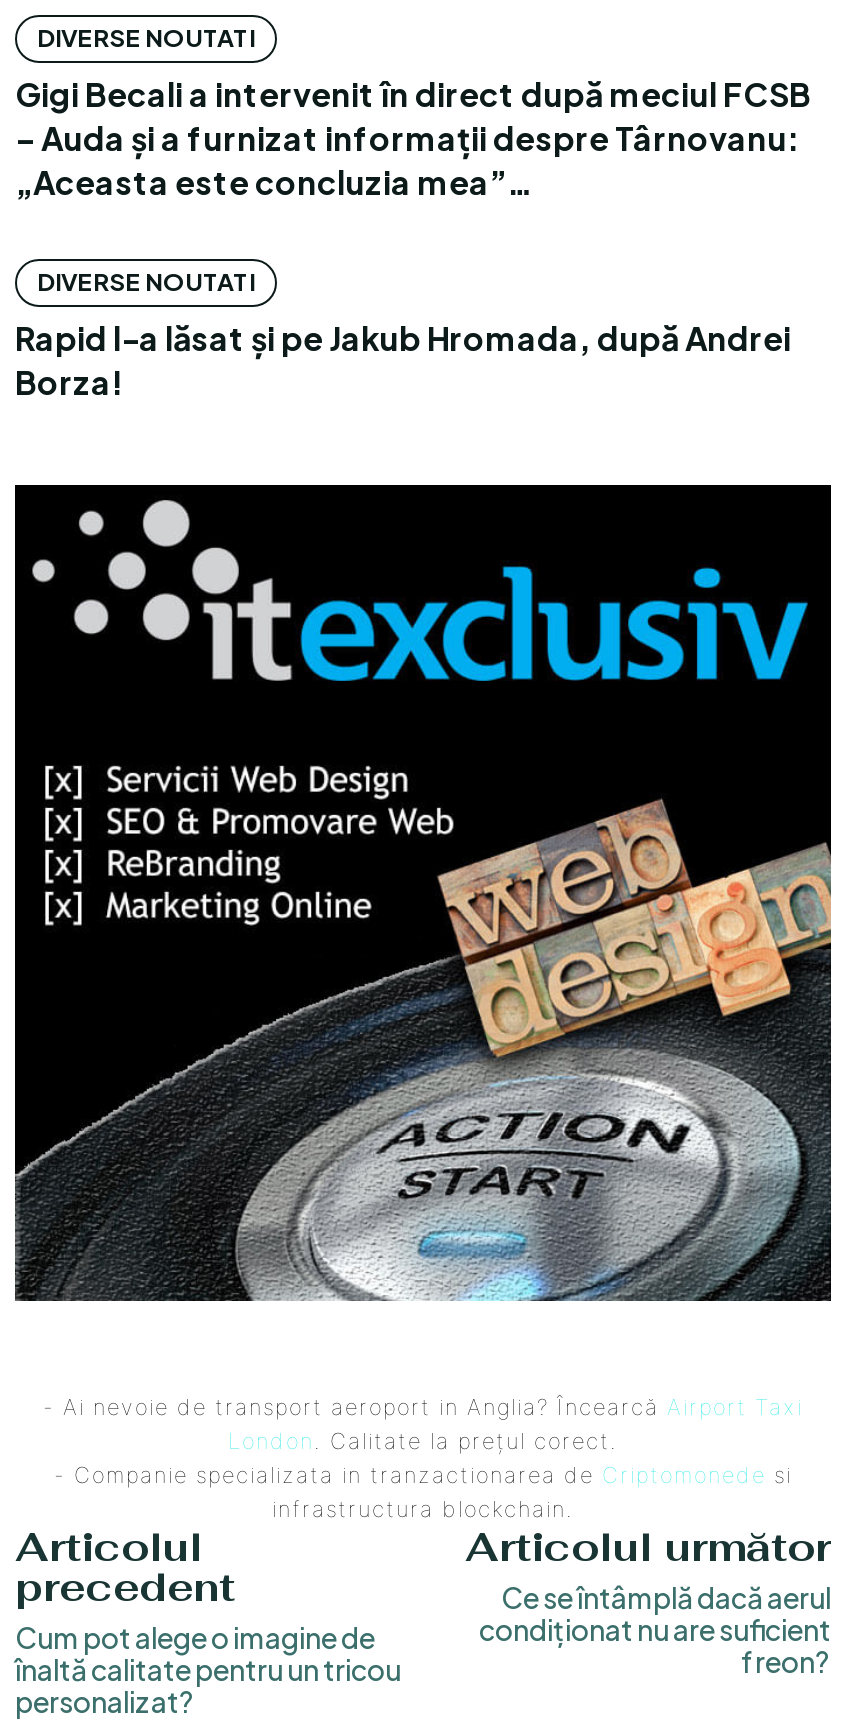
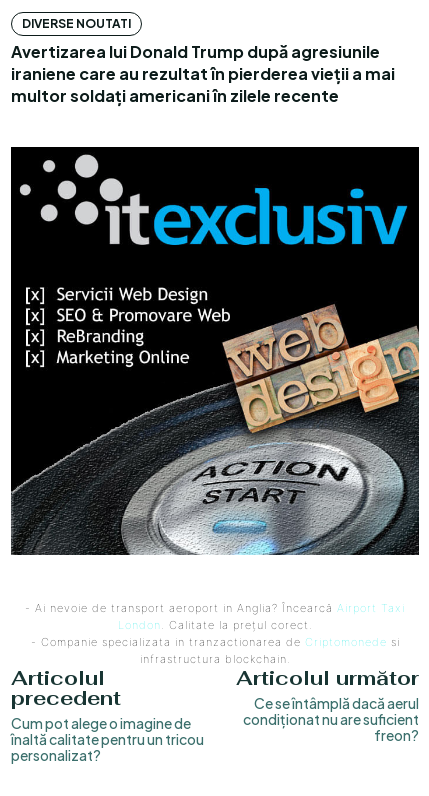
- Gigi Becali a intervenit în direct după meciul FCSB
- – Auda și a furnizat informații despre Târnovanu:
- „Aceasta este concluzia mea”…
- DIVERSE NOUTATI
- Rapid l-a lăsat și pe Jakub Hromada, după Andrei
- Borza!
+ Avertizarea lui Donald Trump după agresiunile
+ iraniene care au rezultat în pierderea vieții a mai
+ multor soldați americani în zilele recente
